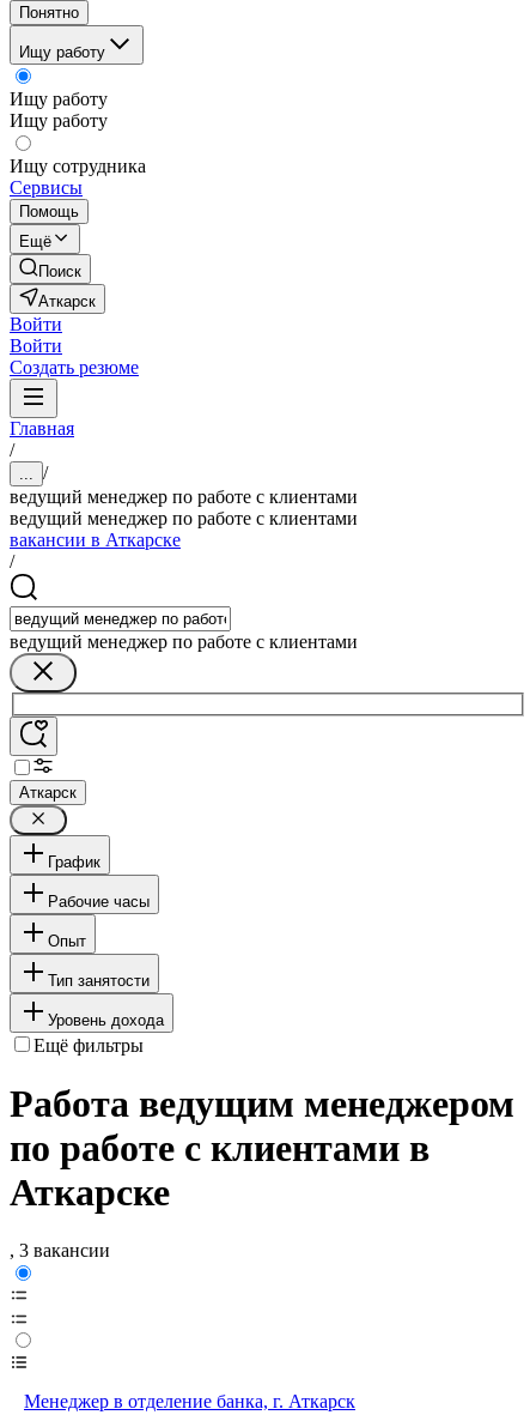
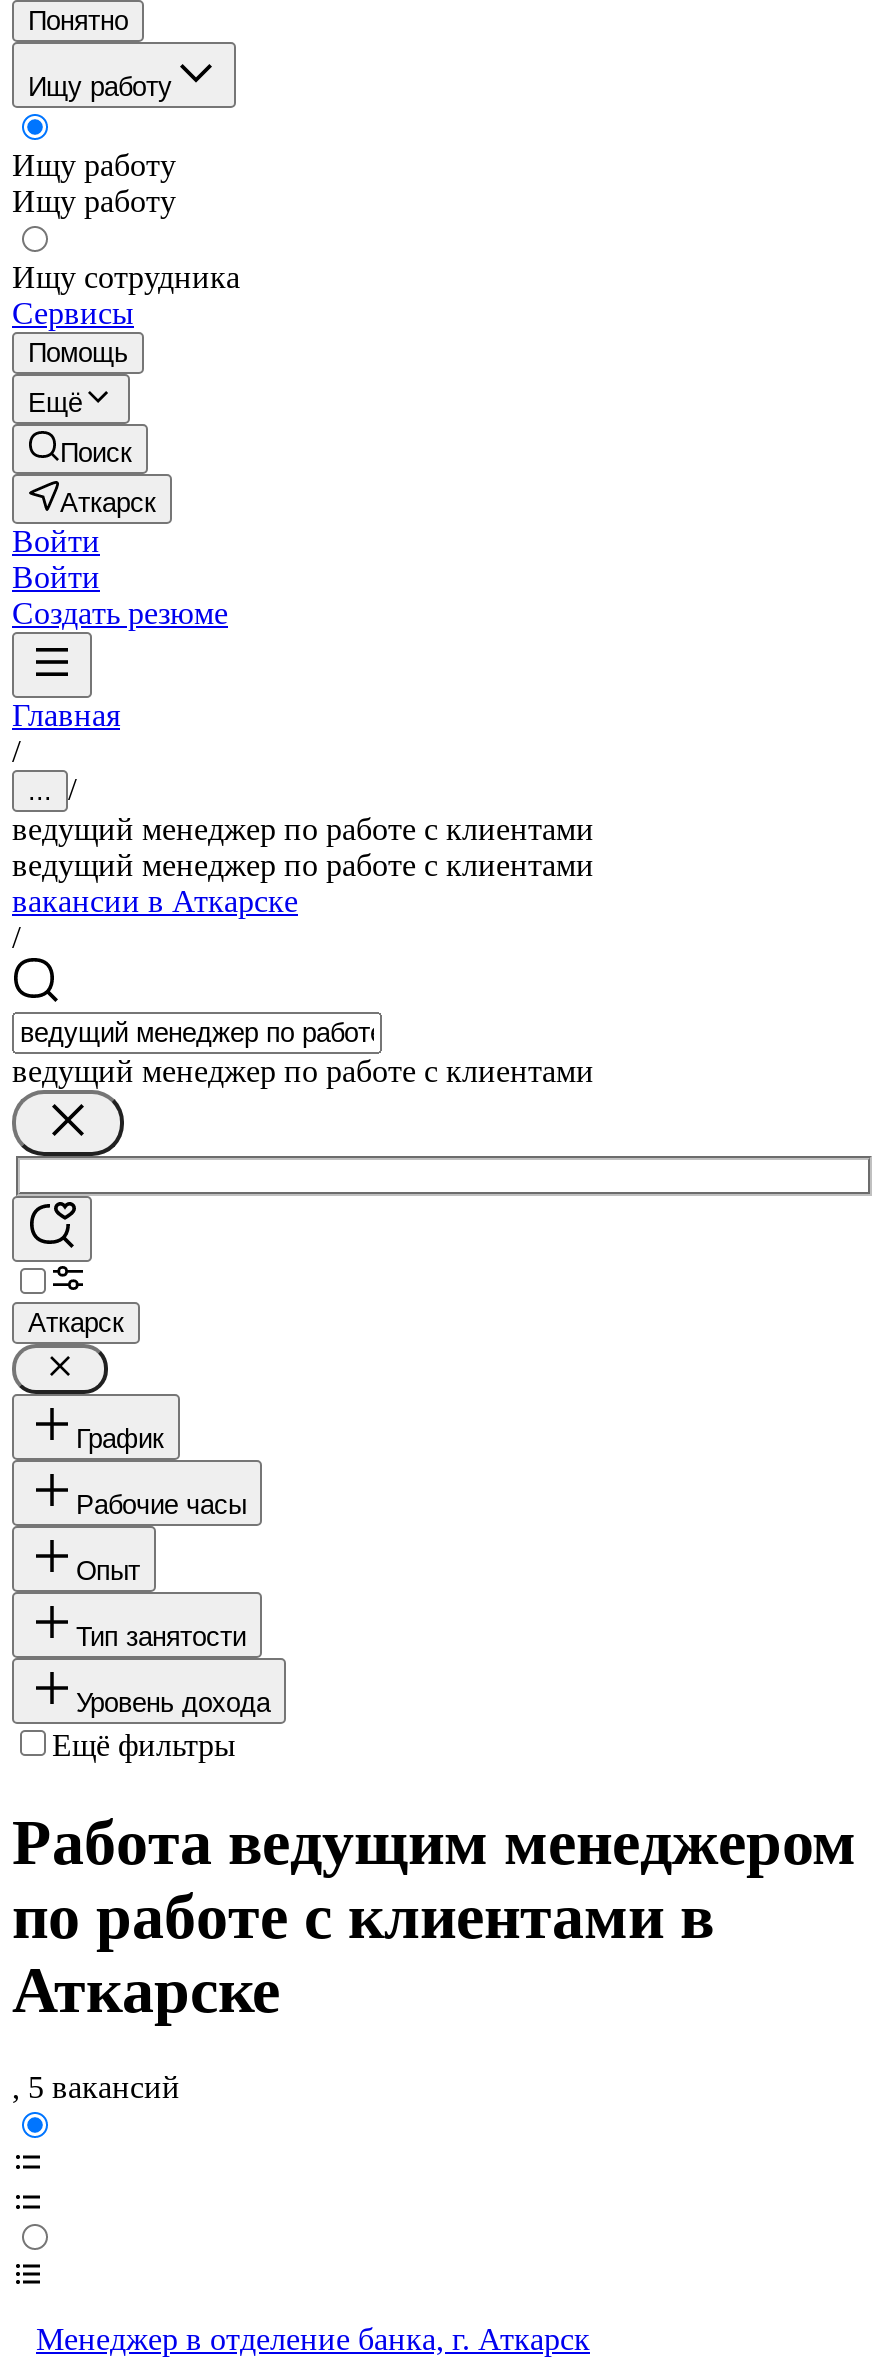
- , 3 вакансии
+ , 5 вакансий
